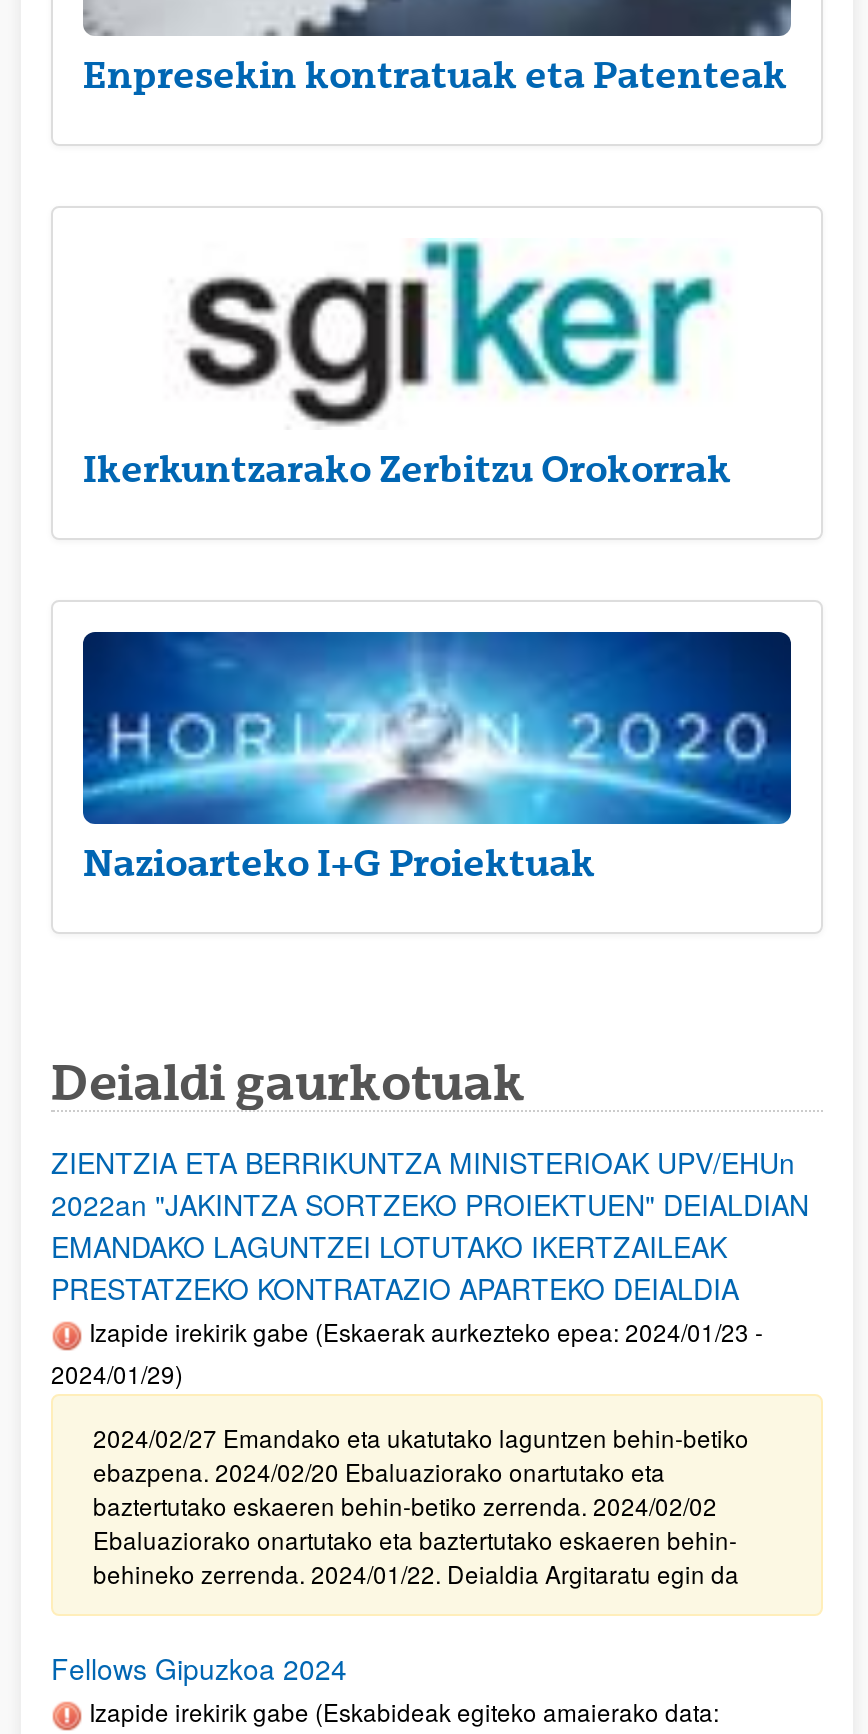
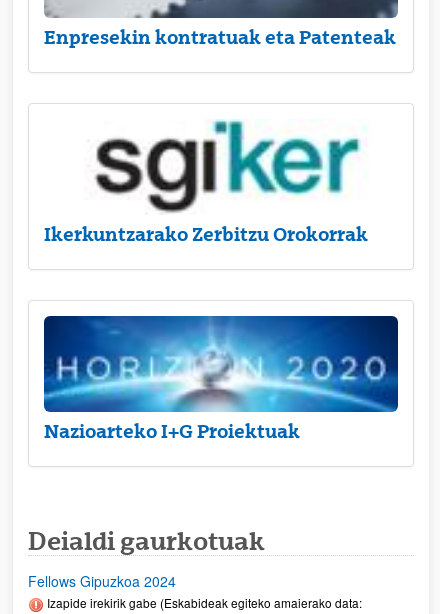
- ZIENTZIA ETA BERRIKUNTZA MINISTERIOAK UPV/EHUn
- 2022an "JAKINTZA SORTZEKO PROIEKTUEN" DEIALDIAN
- EMANDAKO LAGUNTZEI LOTUTAKO IKERTZAILEAK
- PRESTATZEKO KONTRATAZIO APARTEKO DEIALDIA
- Izapide irekirik gabe (Eskaerak aurkezteko epea: 2024/01/23 -
- 2024/01/29)
- 2024/02/27 Emandako eta ukatutako laguntzen behin-betiko
- ebazpena. 2024/02/20 Ebaluaziorako onartutako eta
- baztertutako eskaeren behin-betiko zerrenda. 2024/02/02
- Ebaluaziorako onartutako eta baztertutako eskaeren behin-
- behineko zerrenda. 2024/01/22. Deialdia Argitaratu egin da
